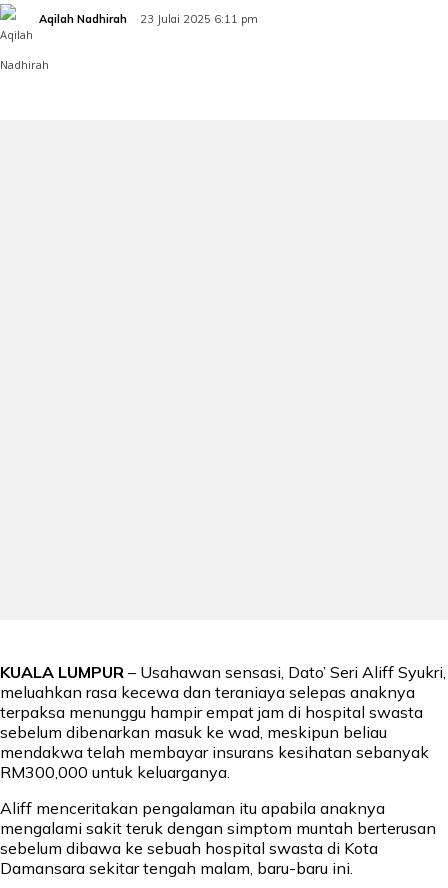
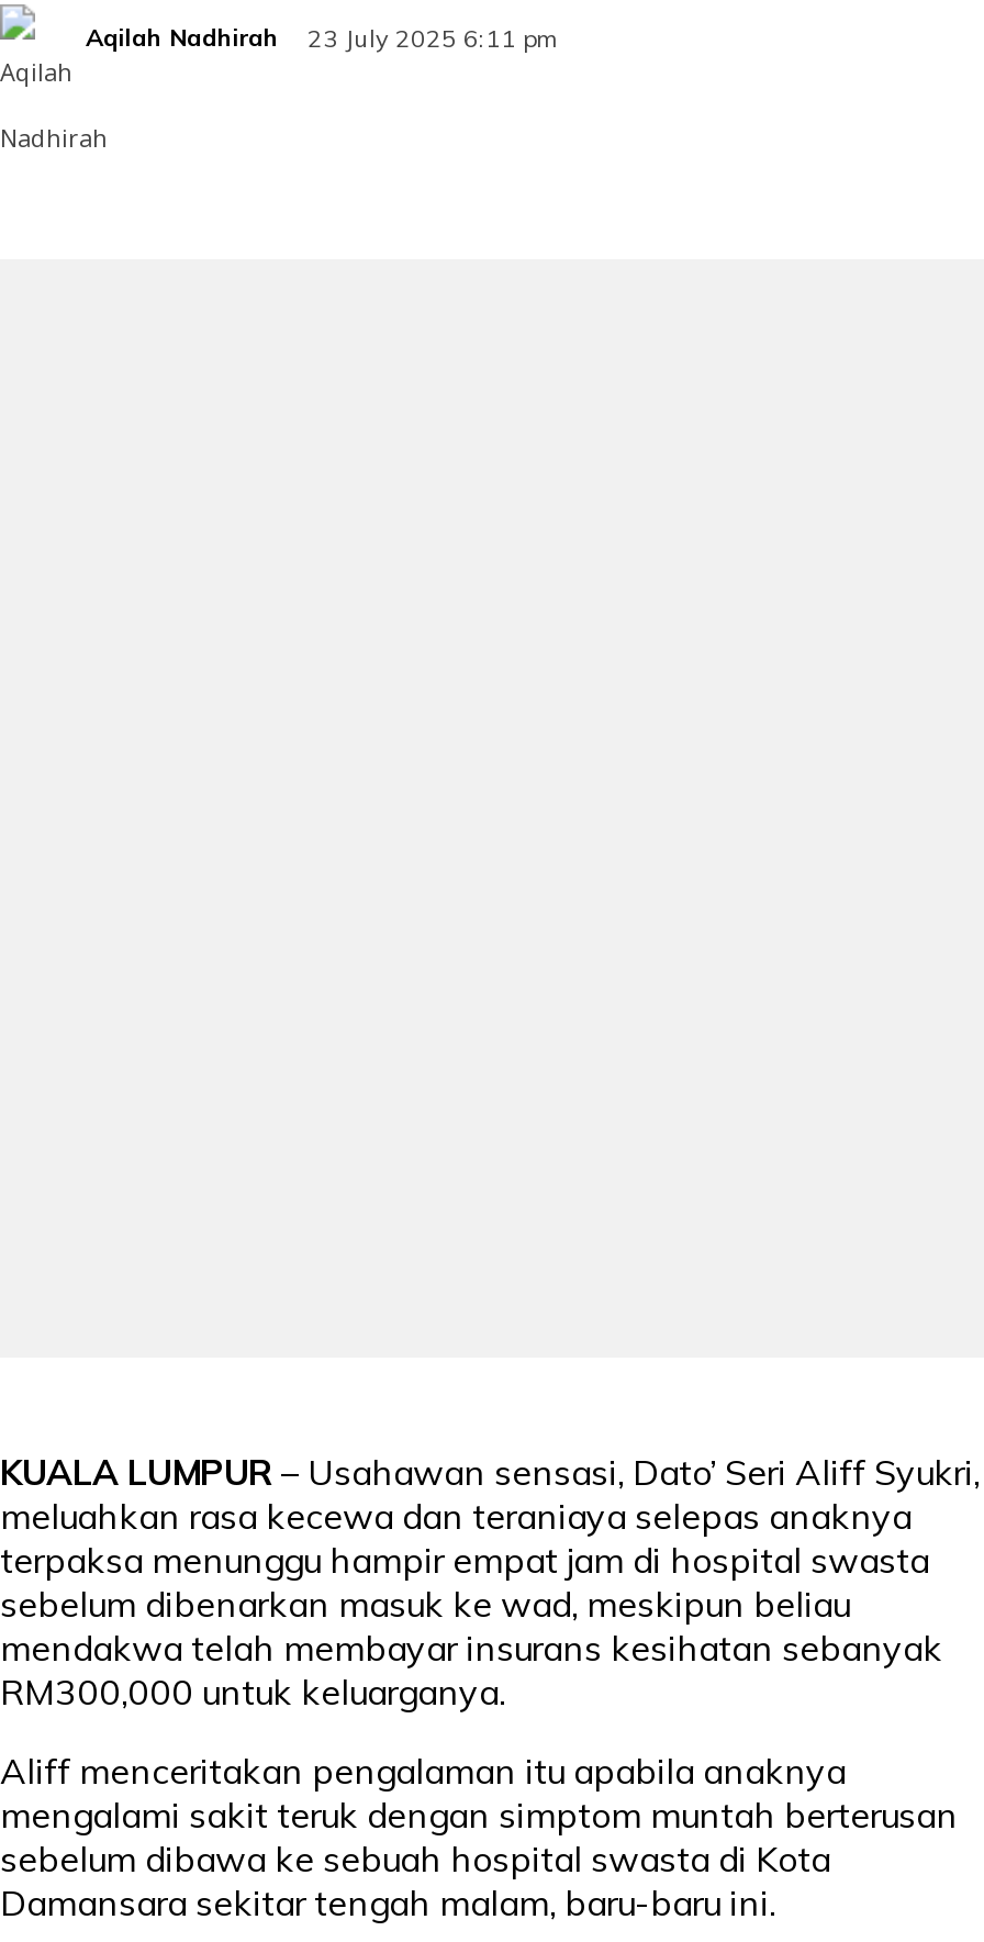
- Aqilah Nadhirah 23 Julai 2025 6:11 pm
+ Aqilah Nadhirah 23 July 2025 6:11 pm
